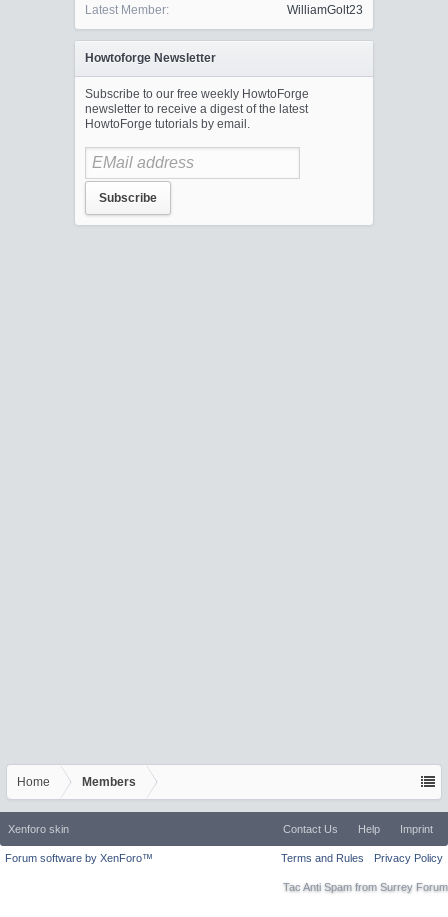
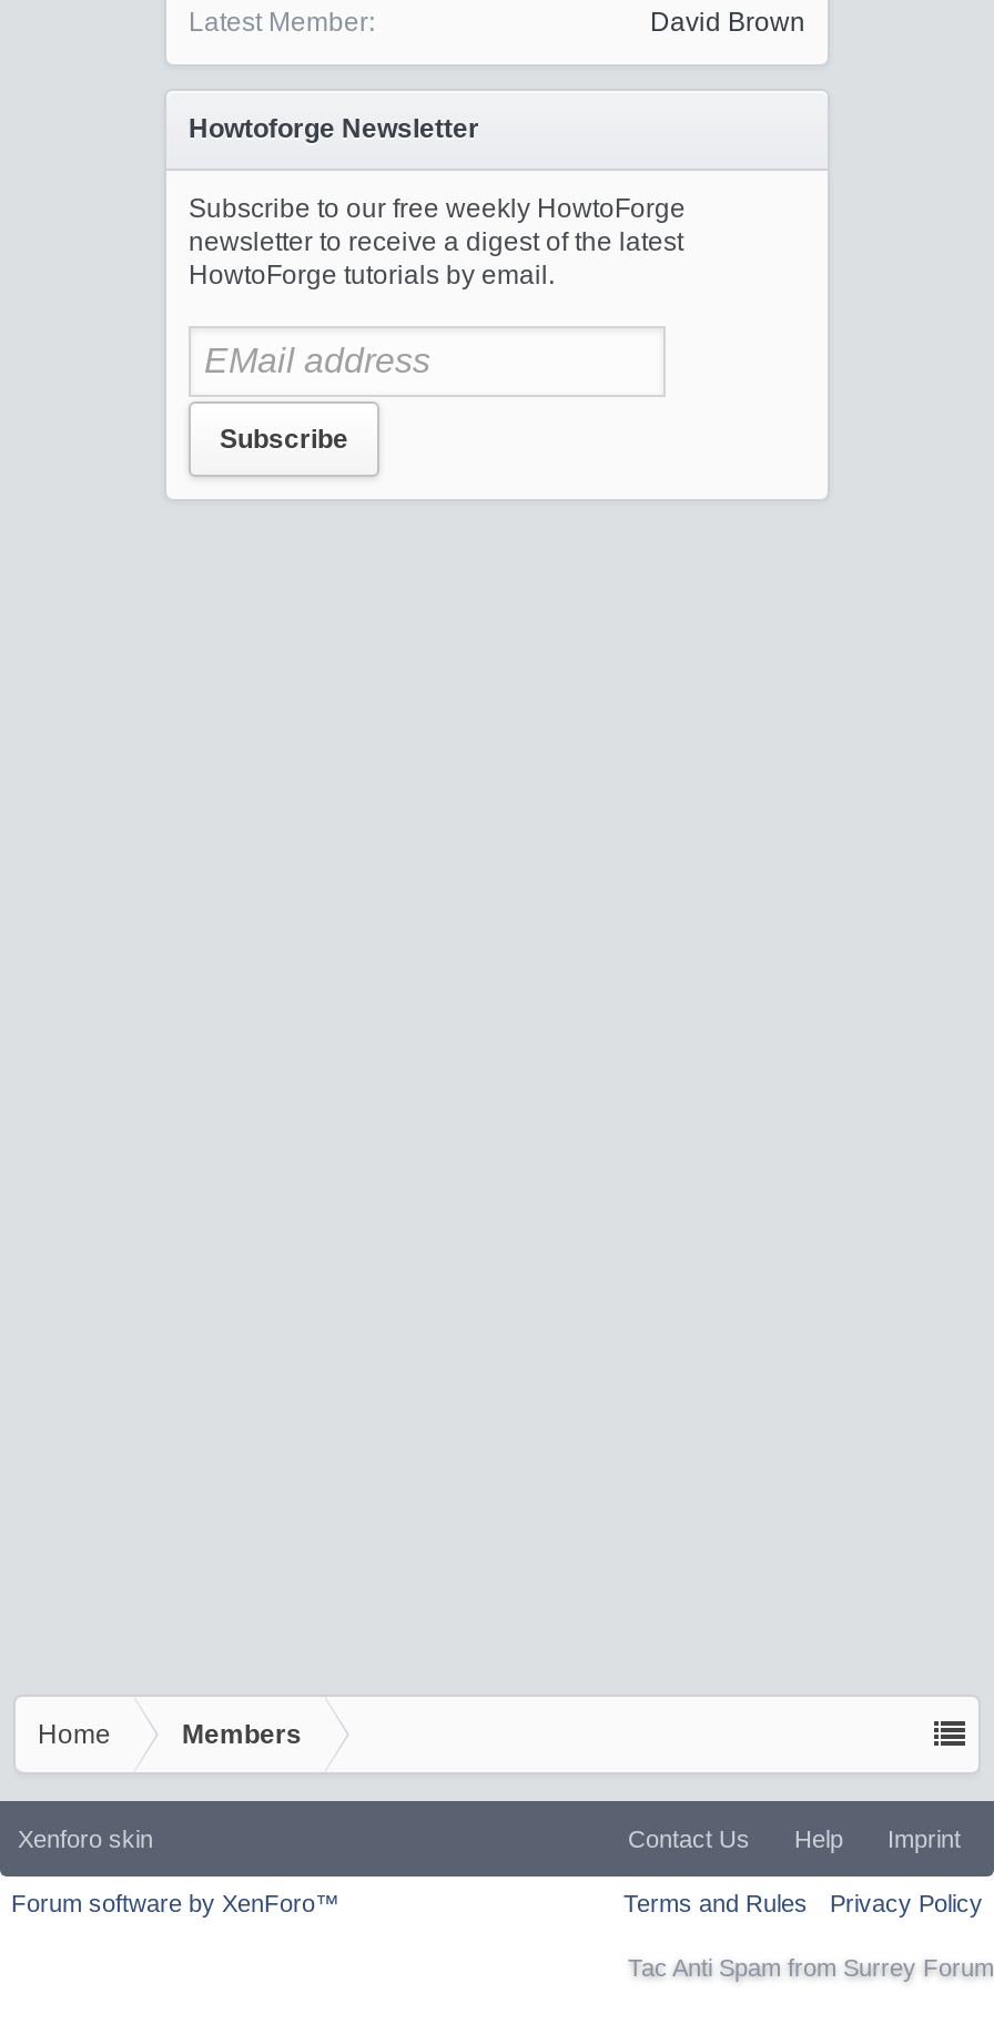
- WilliamGolt23
+ David Brown
